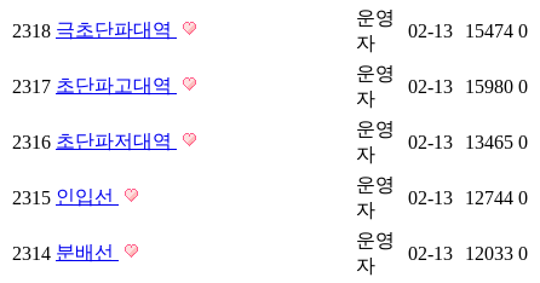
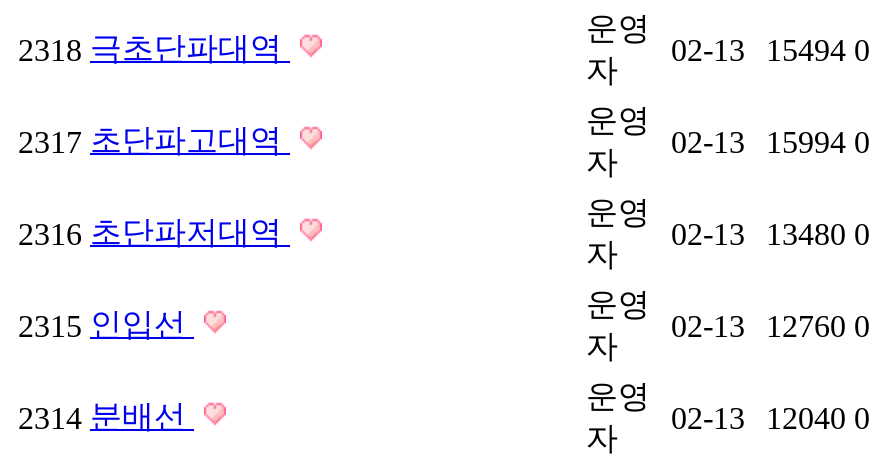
- 02-13 15474 0
+ 02-13 15494 0

- 02-13 15980 0
+ 02-13 15994 0

- 02-13 13465 0
+ 02-13 13480 0

- 02-13 12744 0
+ 02-13 12760 0

- 02-13 12033 0
+ 02-13 12040 0
